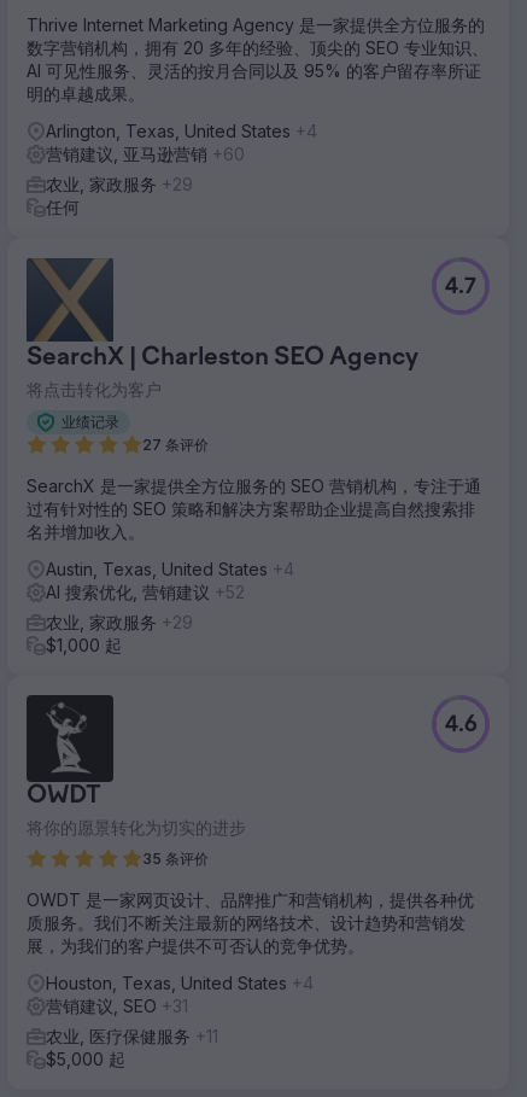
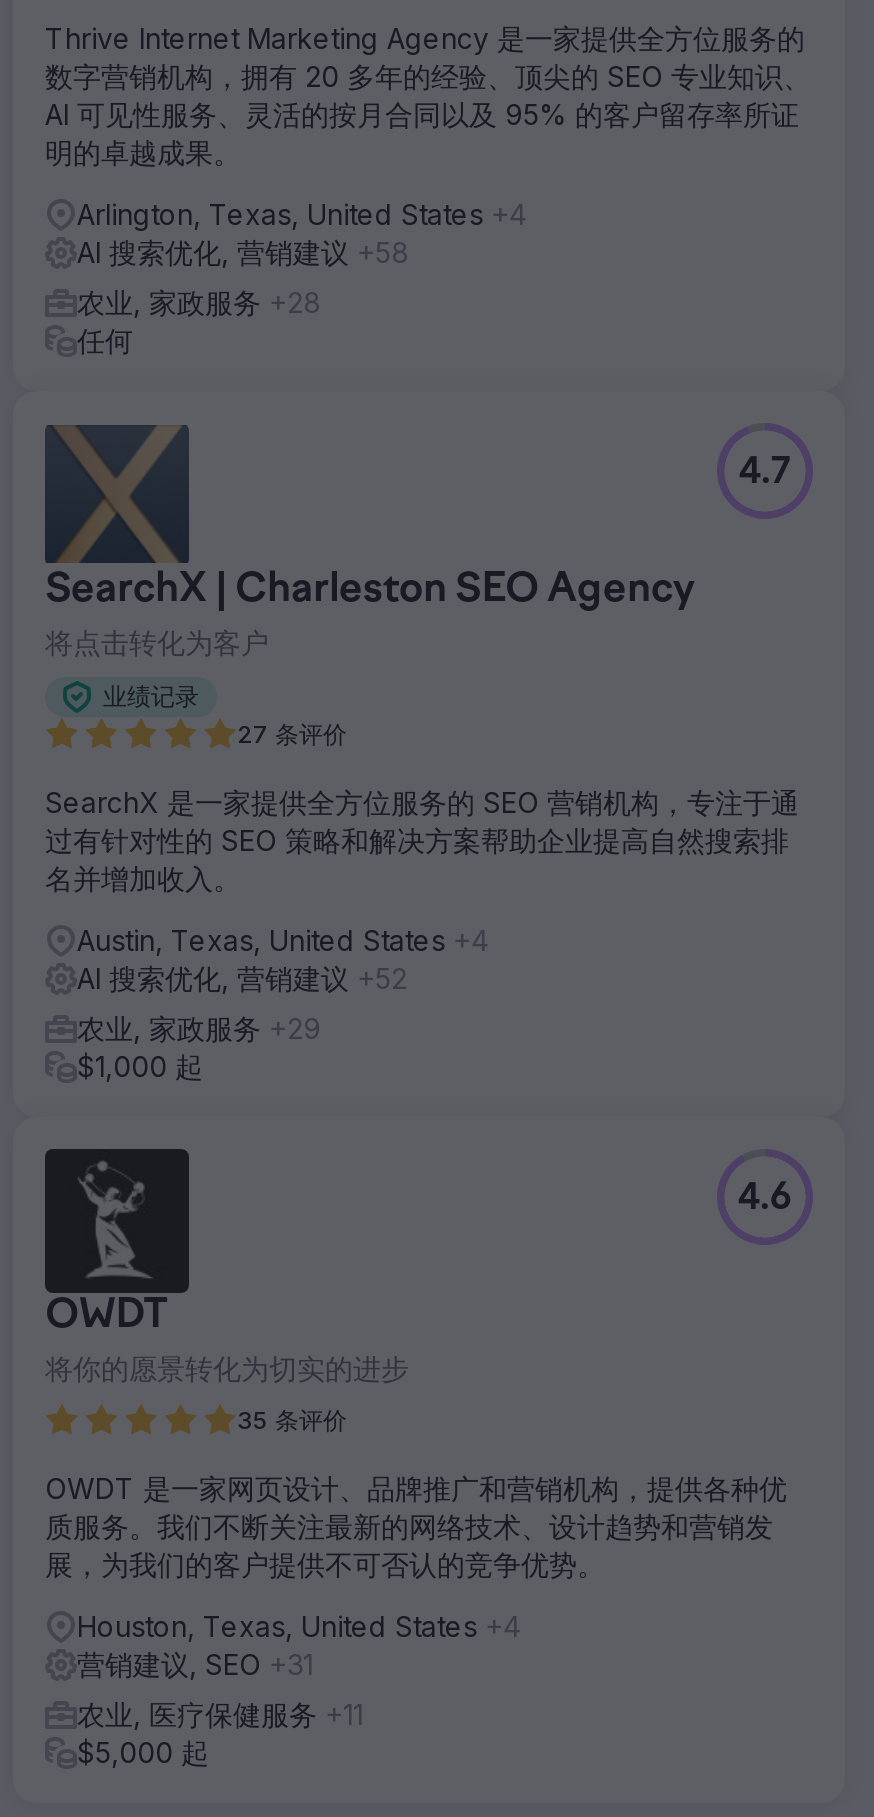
- 营销建议, 亚马逊营销+60
+ AI 搜索优化, 营销建议+58

- 农业, 家政服务+29
+ 农业, 家政服务+28
